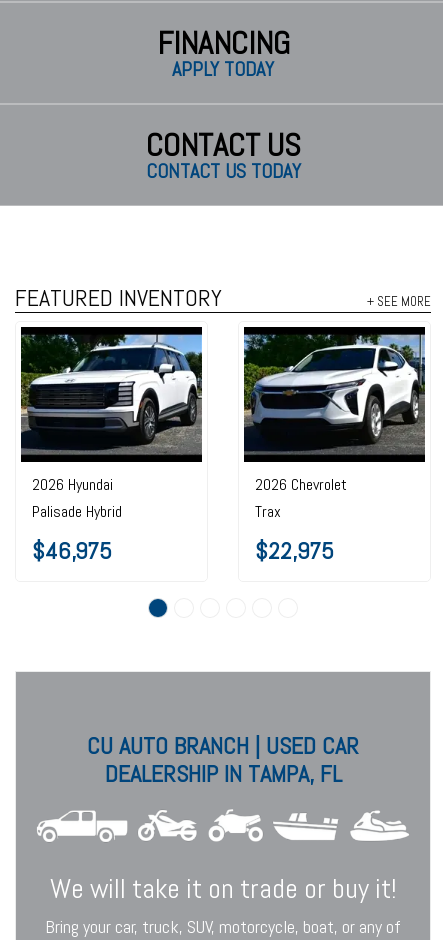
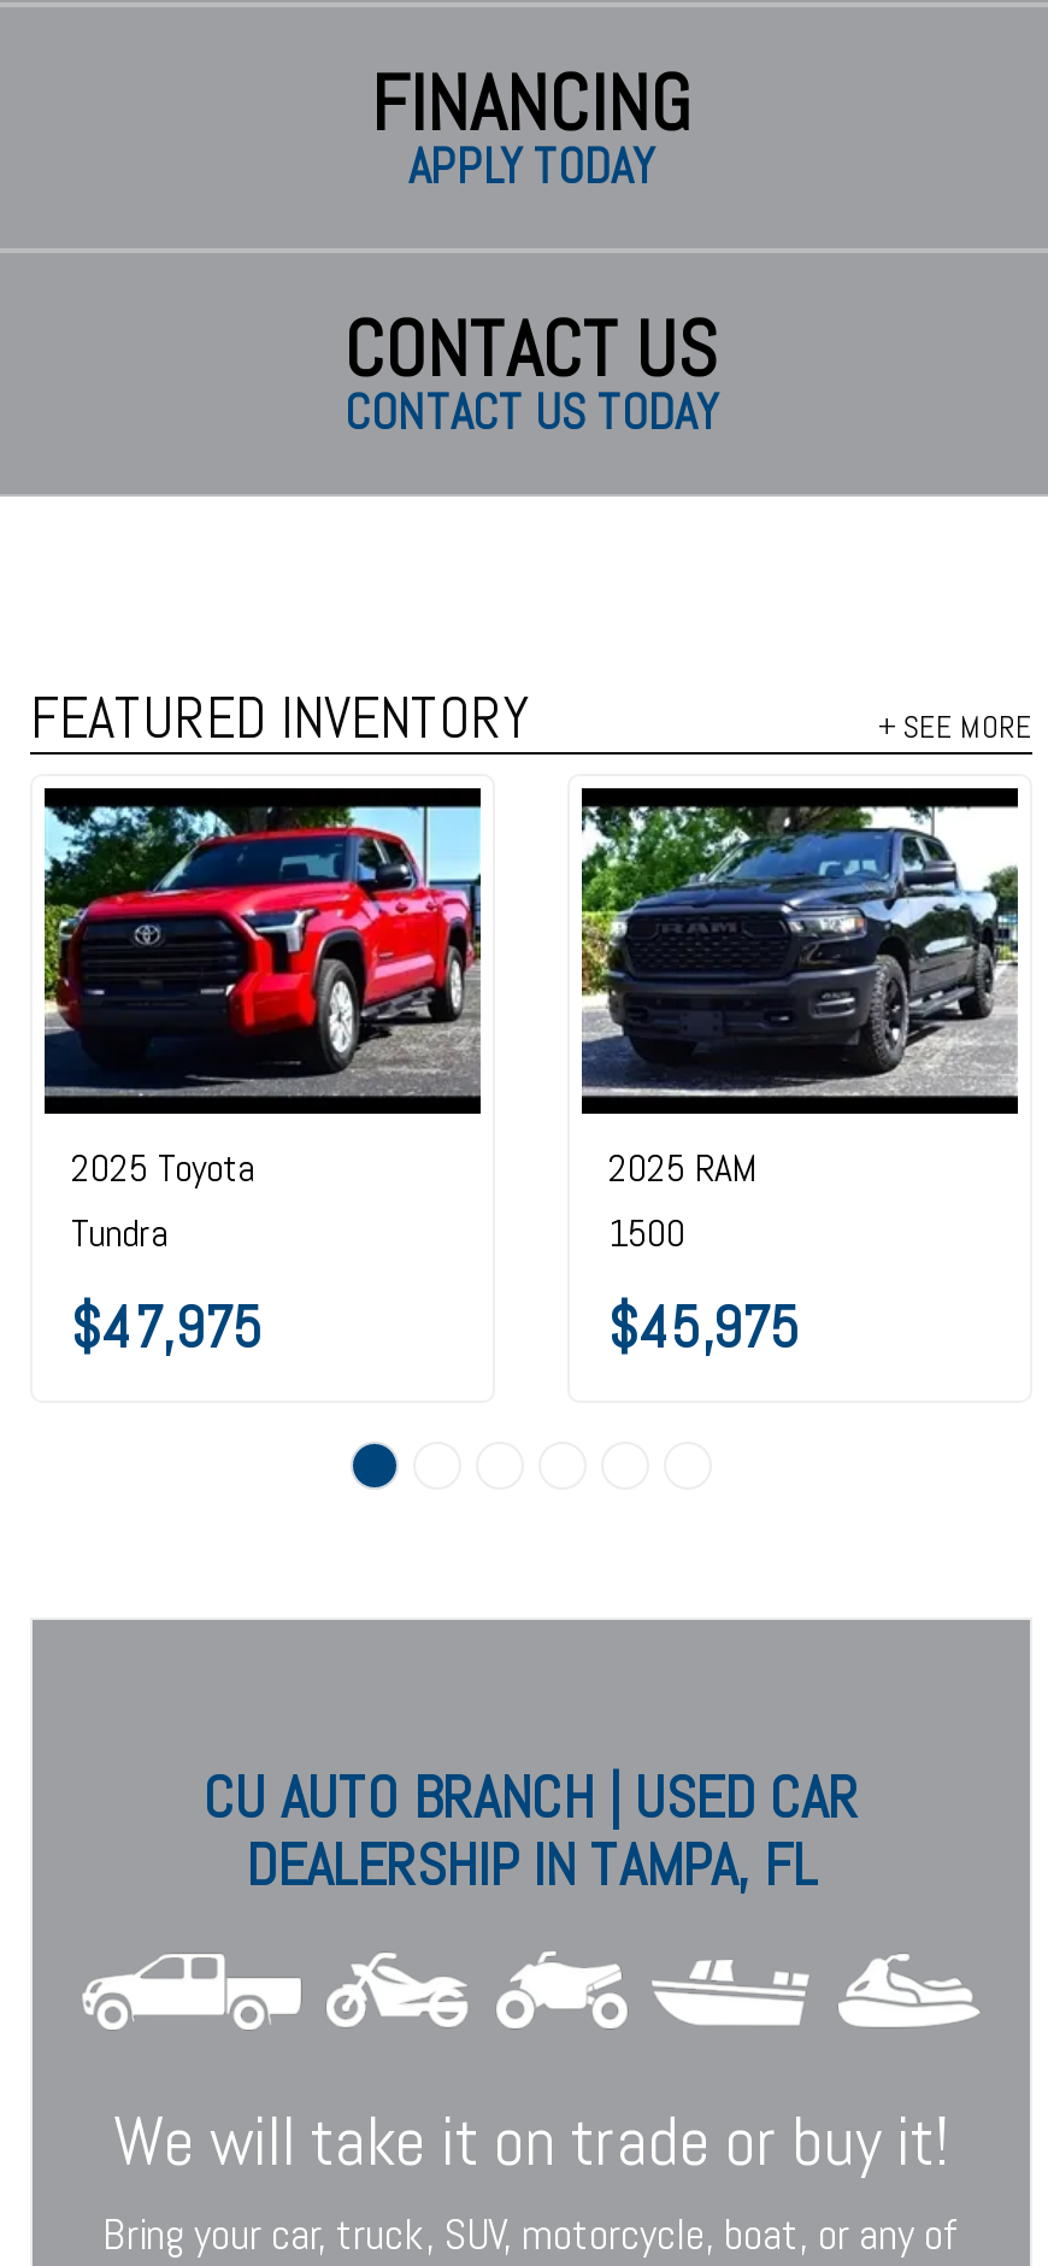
- [image]
- 2026 Hyundai
- Palisade Hybrid
- $46,975
+ [image]
+ 2025 Toyota
+ Tundra
+ $47,975

- [image]
- 2026 Chevrolet
- Trax
- $22,975
+ [image]
+ 2025 RAM
+ 1500
+ $45,975
